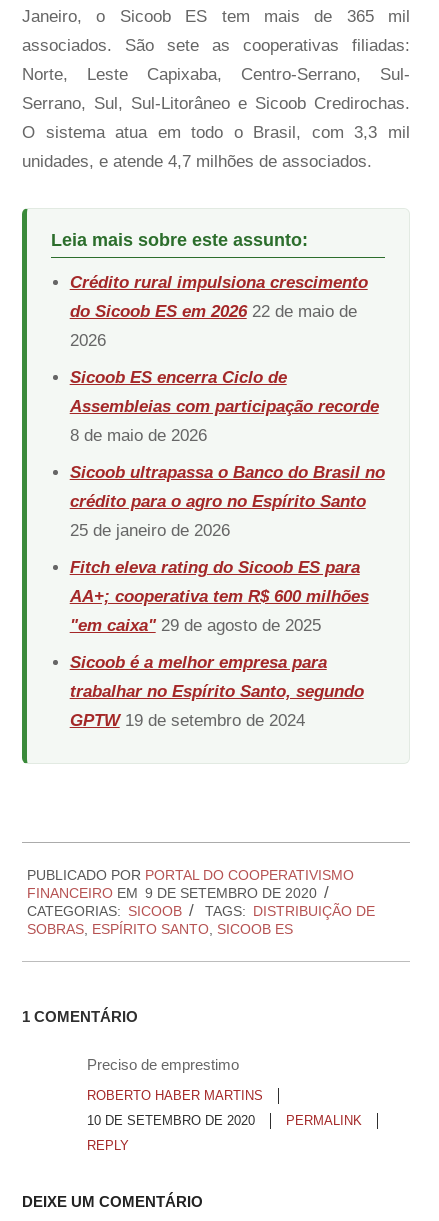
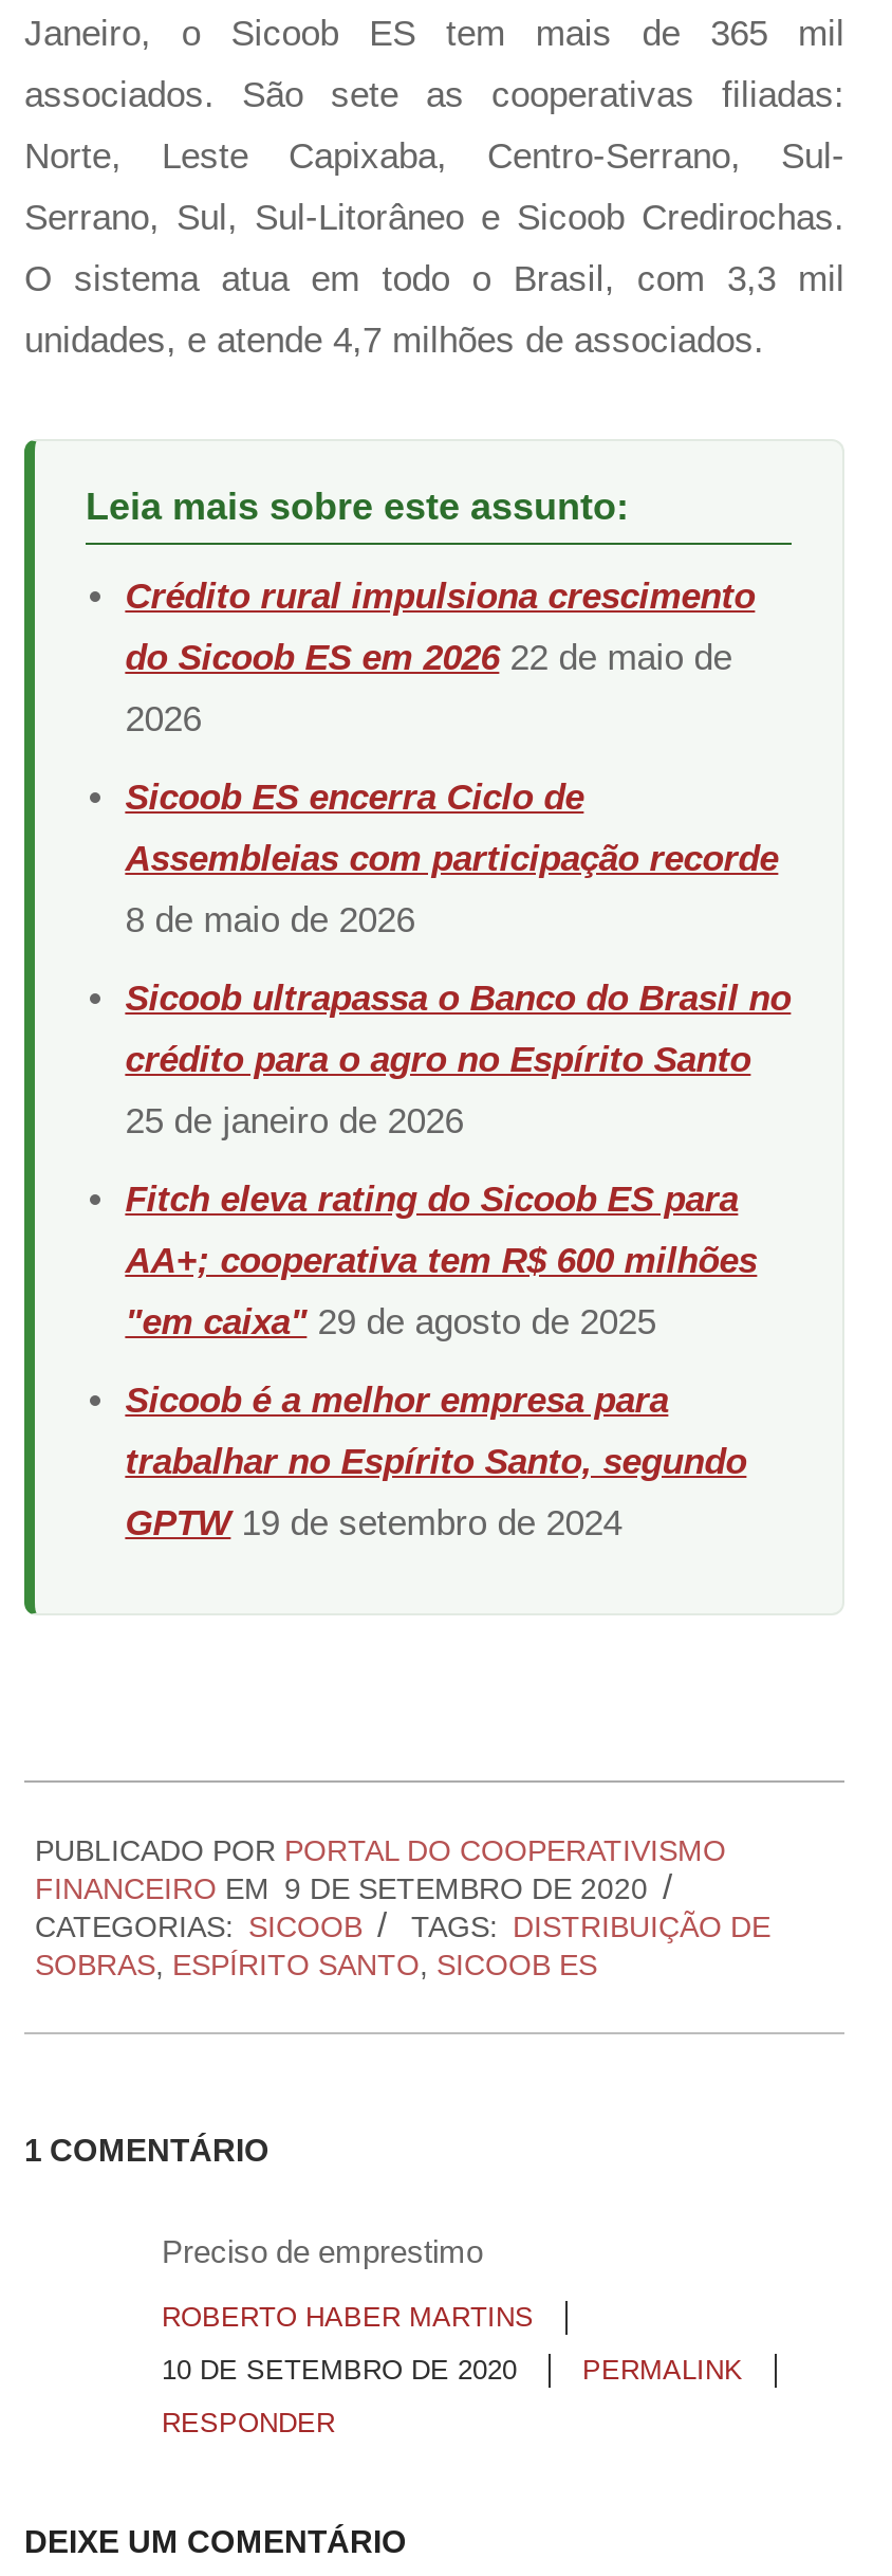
- REPLY
+ RESPONDER
